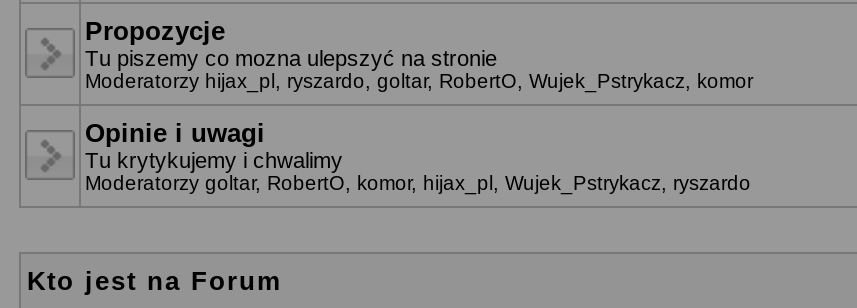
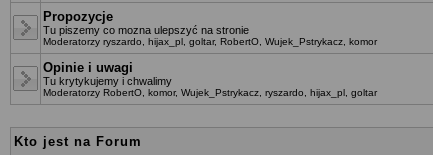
- Moderatorzy hijax_pl, ryszardo,goltar, RobertO, Wujek_Pstrykacz, komor
+ Moderatorzy ryszardo, hijax_pl,goltar, RobertO, Wujek_Pstrykacz, komor

- Moderatorzy goltar, RobertO, komor, hijax_pl, Wujek_Pstrykacz, ryszardo
+ Moderatorzy RobertO, komor, Wujek_Pstrykacz, ryszardo, hijax_pl, goltar
